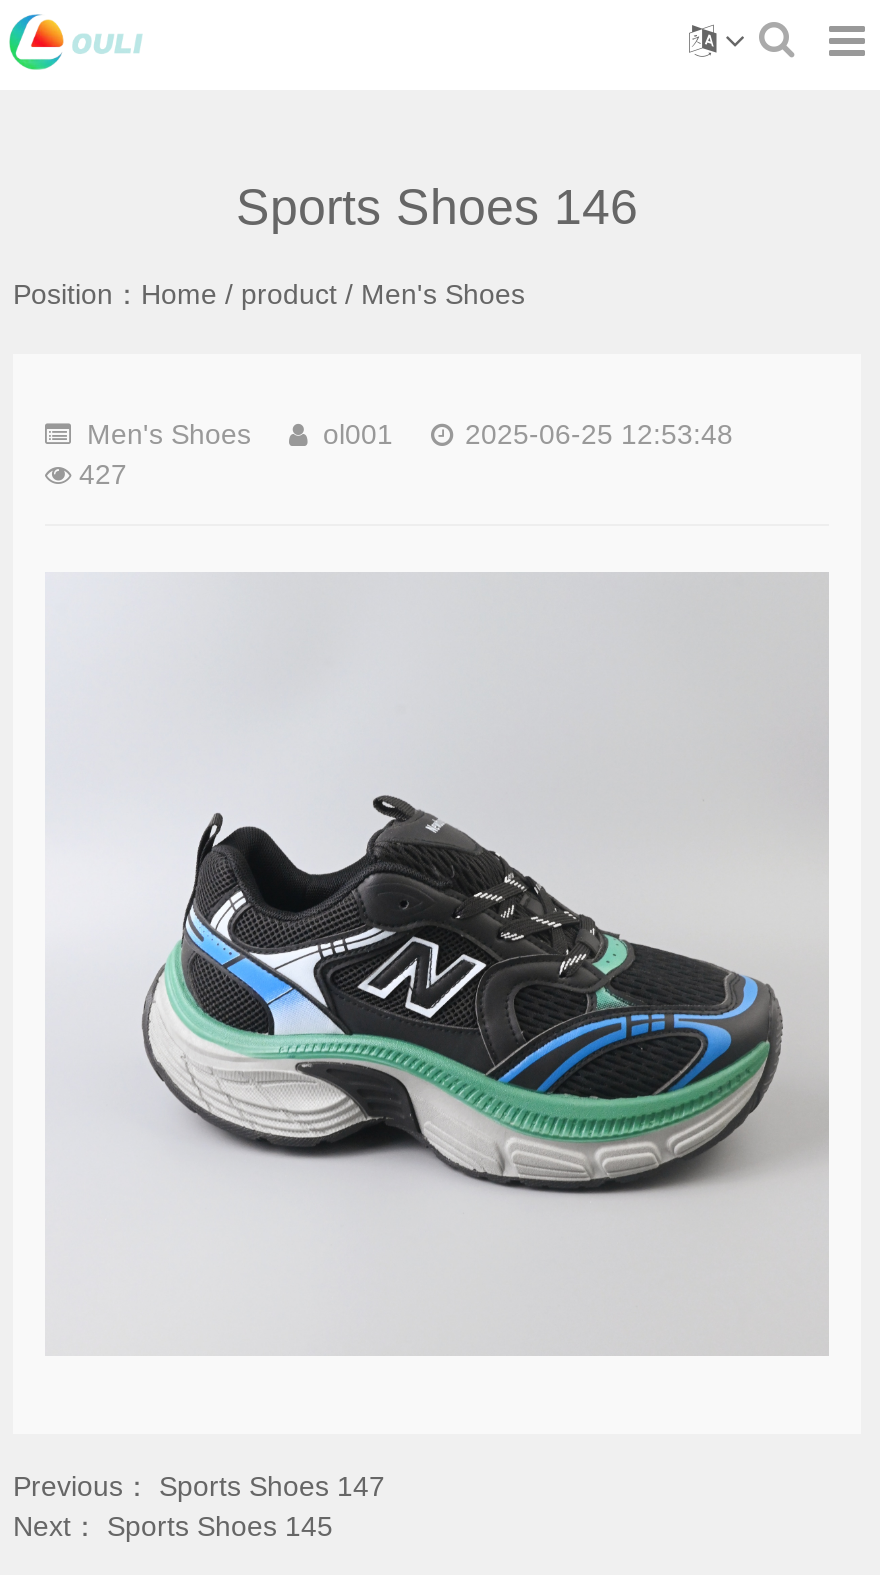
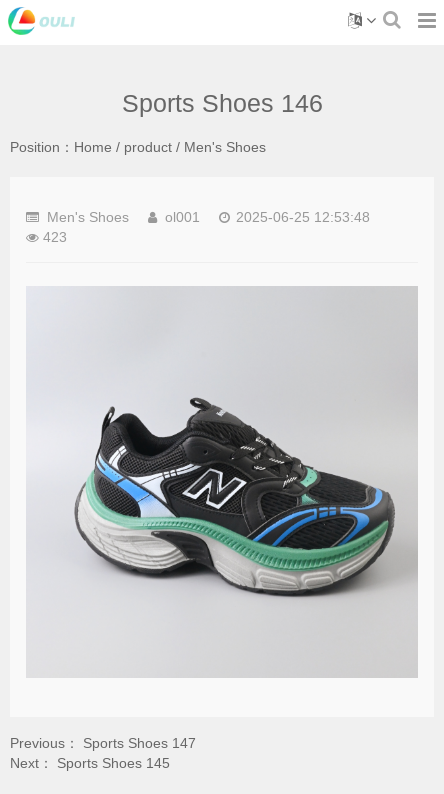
- 427
+ 423
